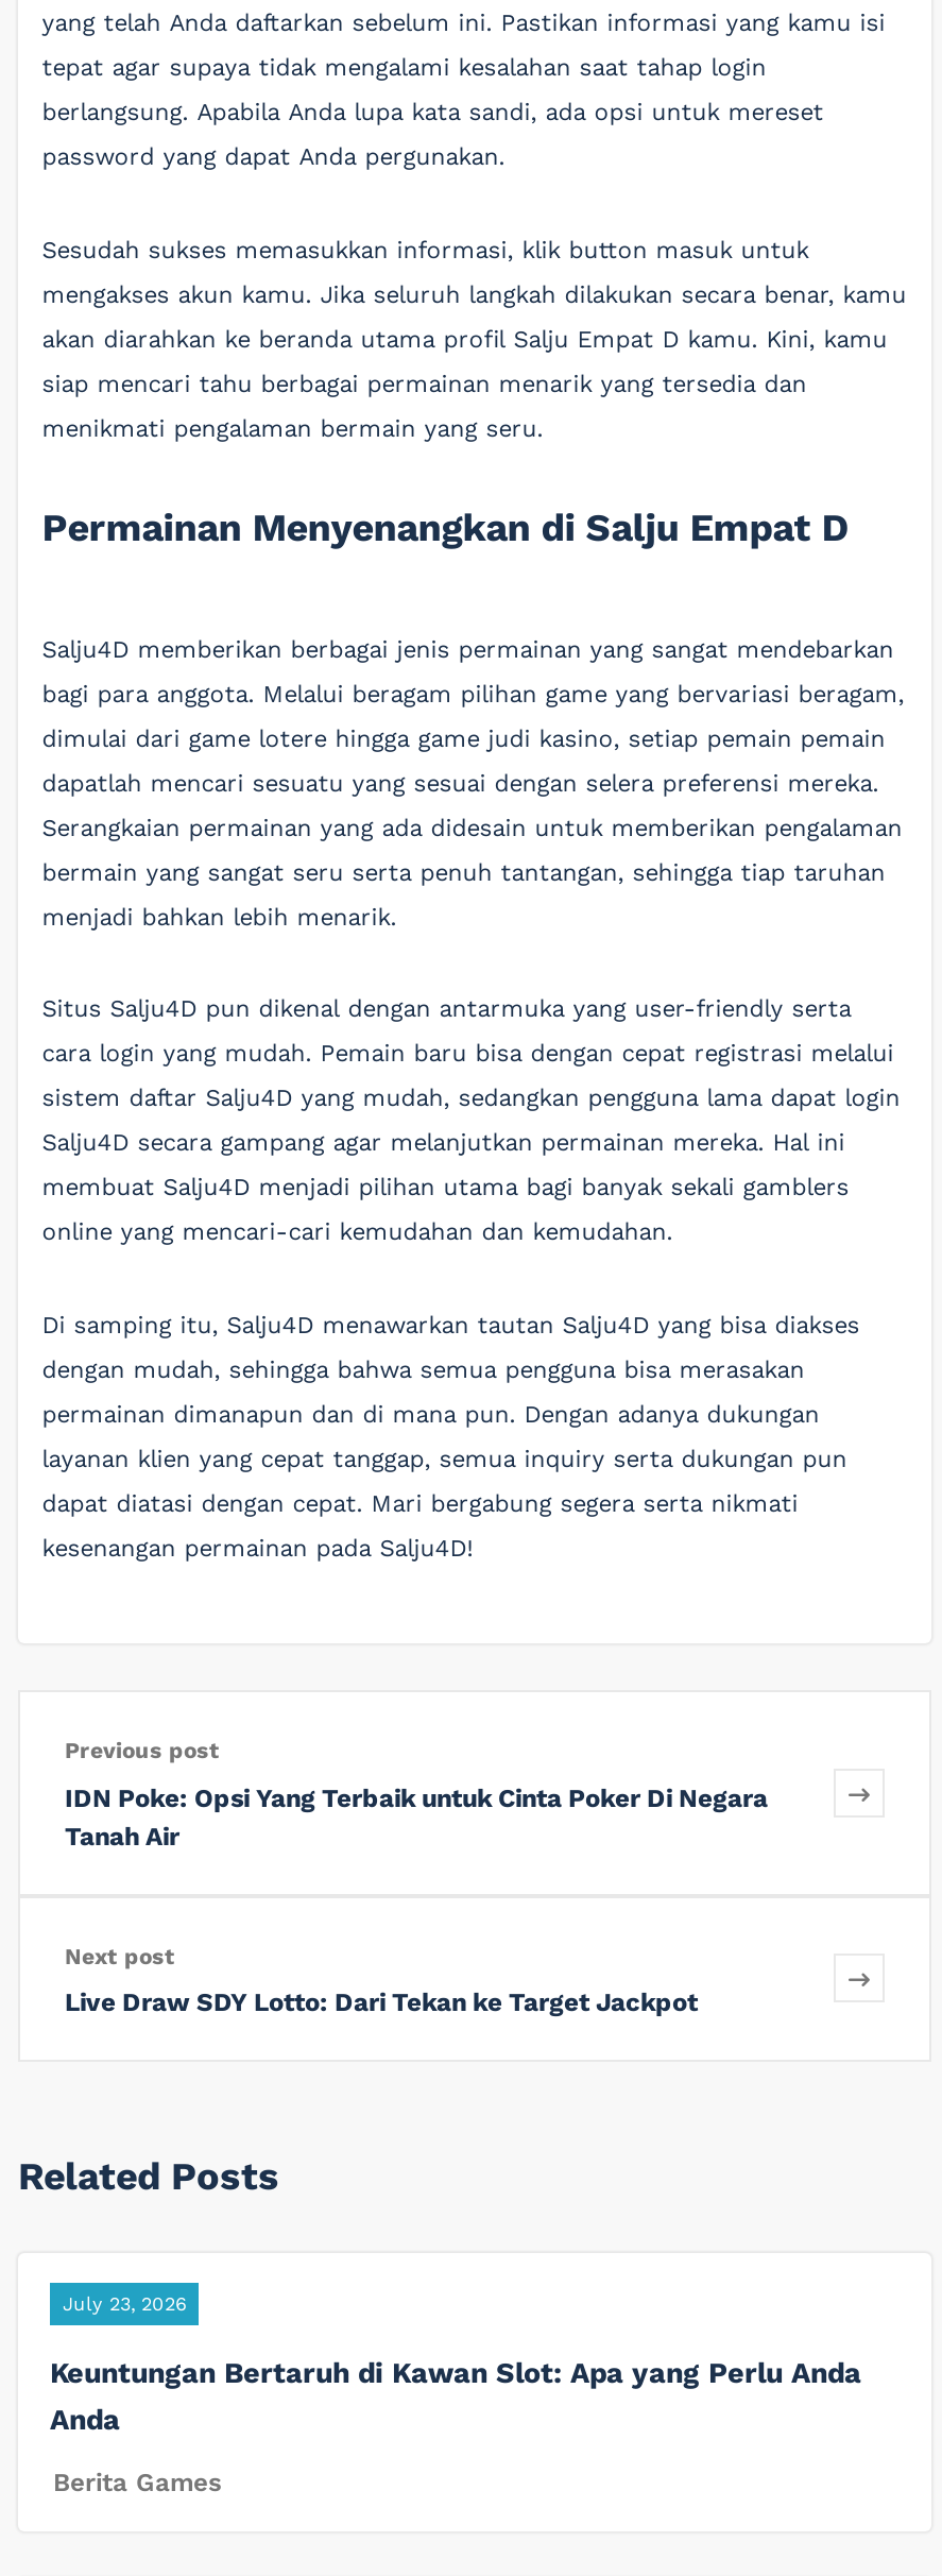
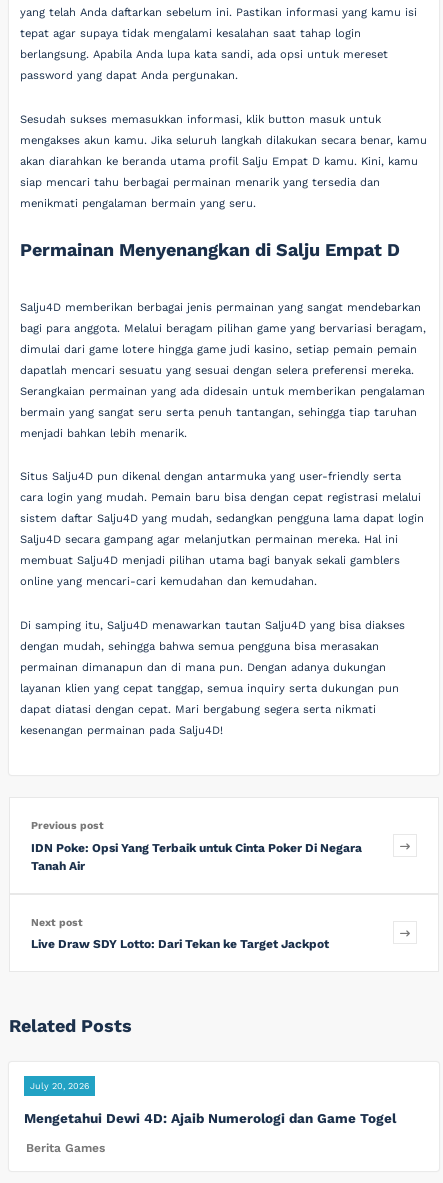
- July 23, 2026
+ July 20, 2026

- Keuntungan Bertaruh di Kawan Slot: Apa yang Perlu Anda
- Anda
+ Mengetahui Dewi 4D: Ajaib Numerologi dan Game Togel
